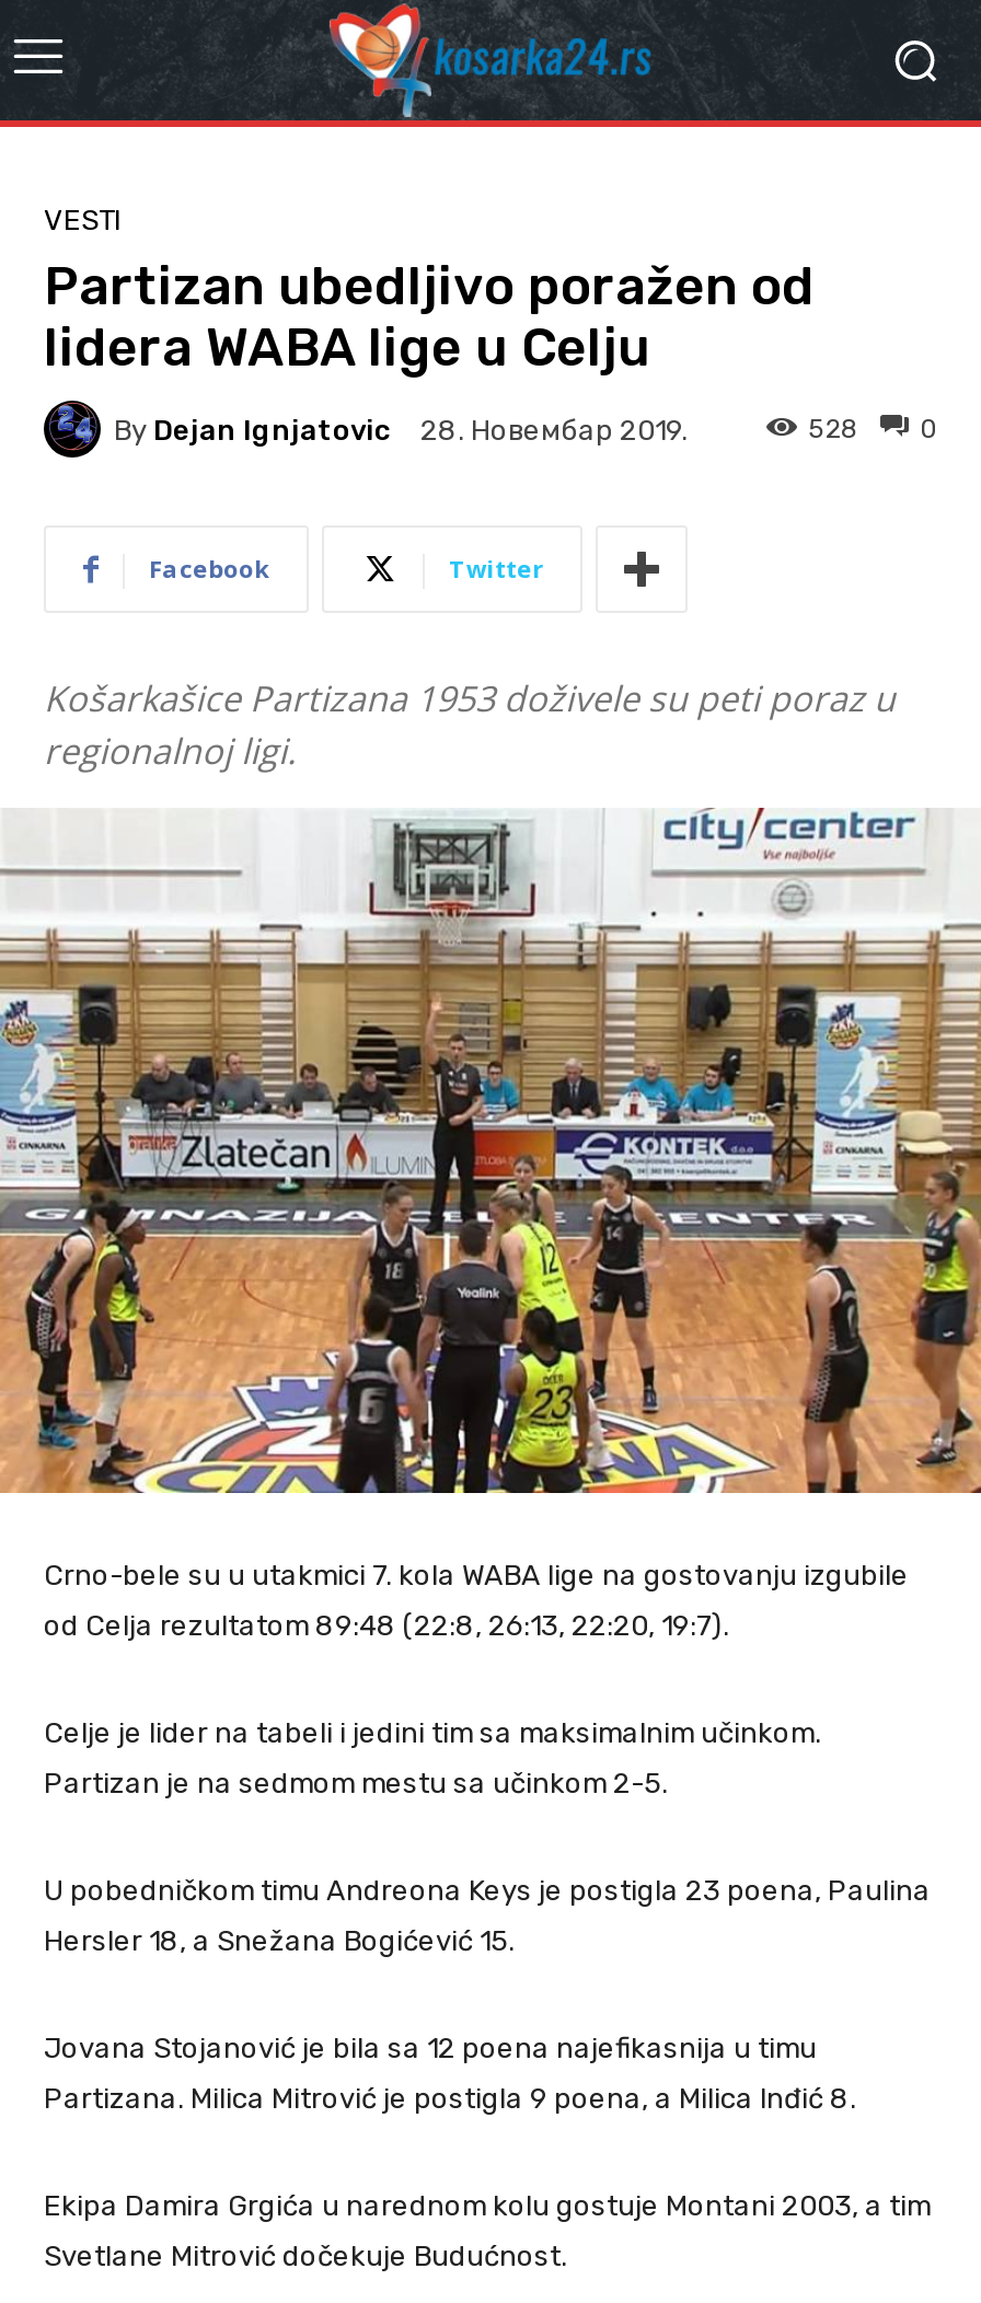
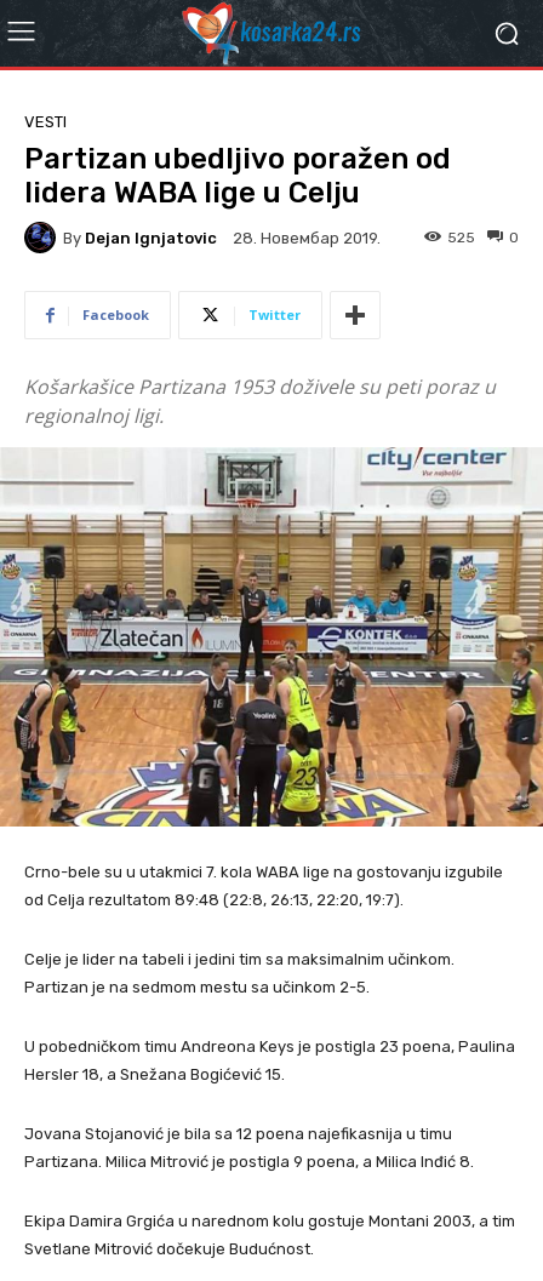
- 528 0
+ 525 0
